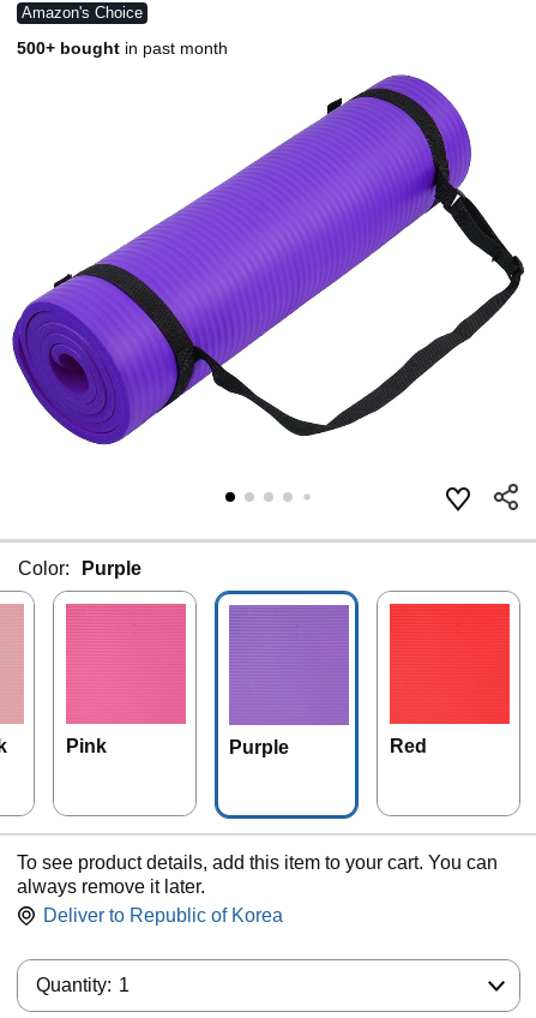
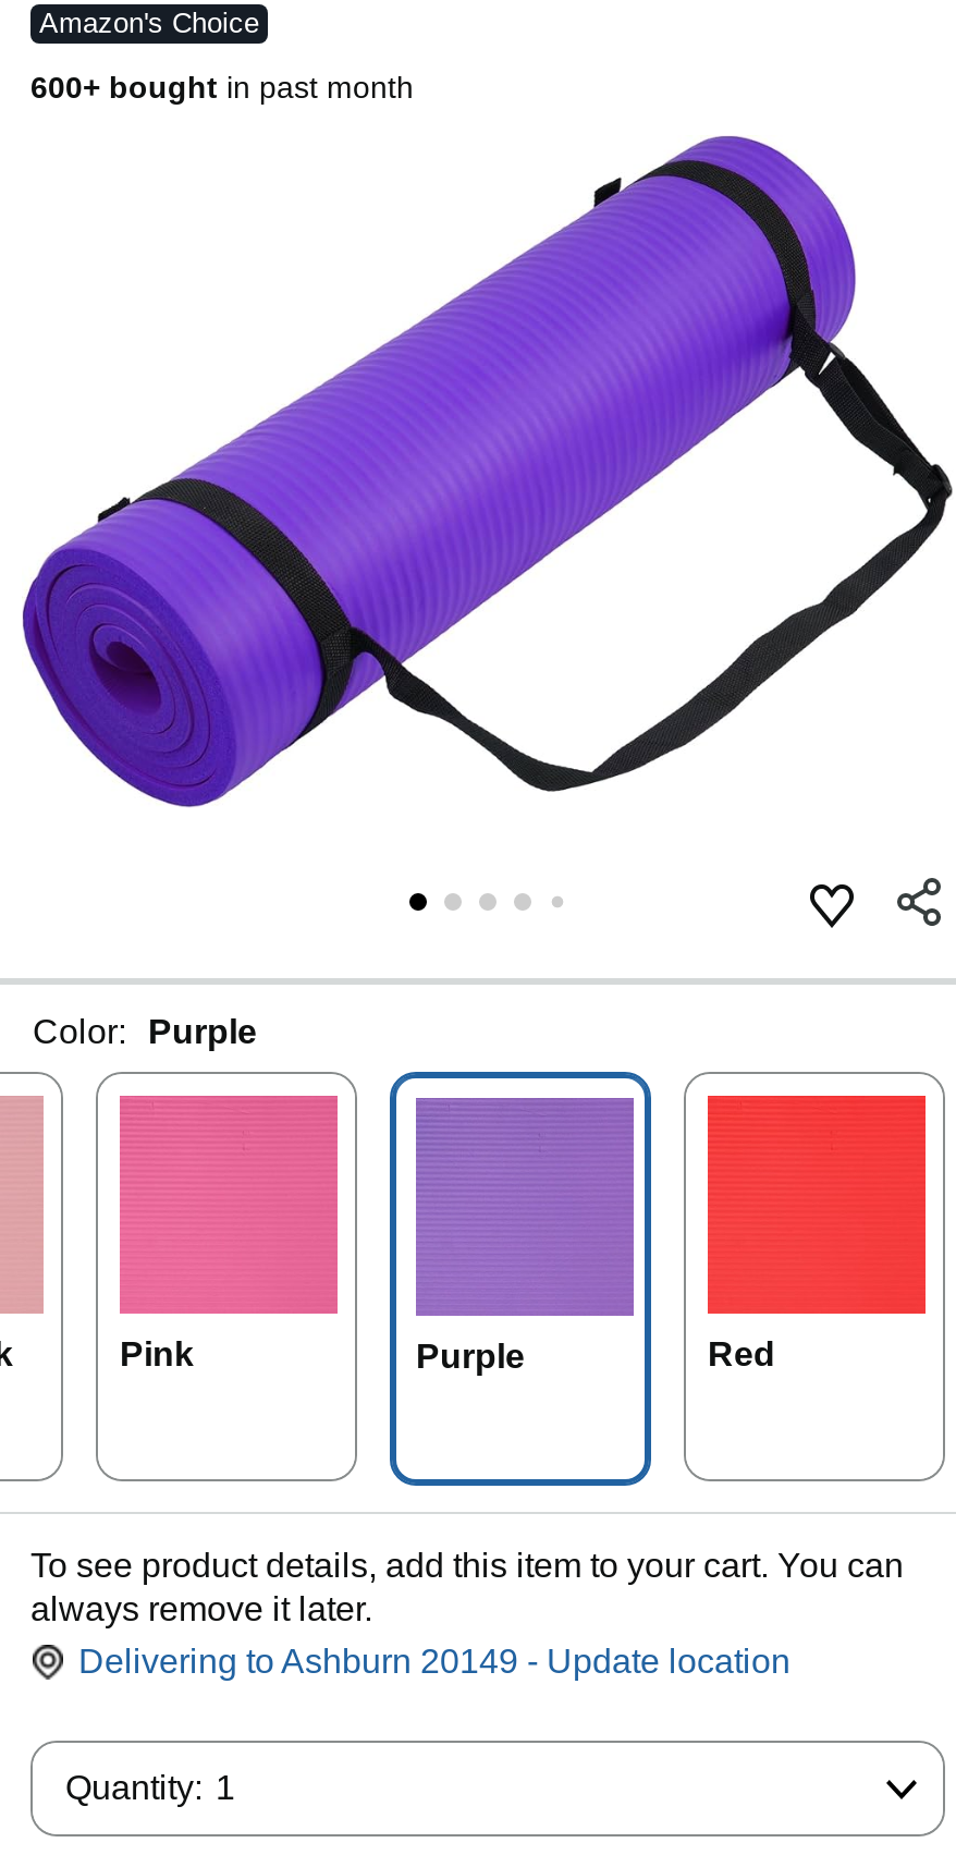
- 500+ bought in past month
+ 600+ bought in past month

- Deliver to Republic of Korea
+ Delivering to Ashburn 20149 - Update location
